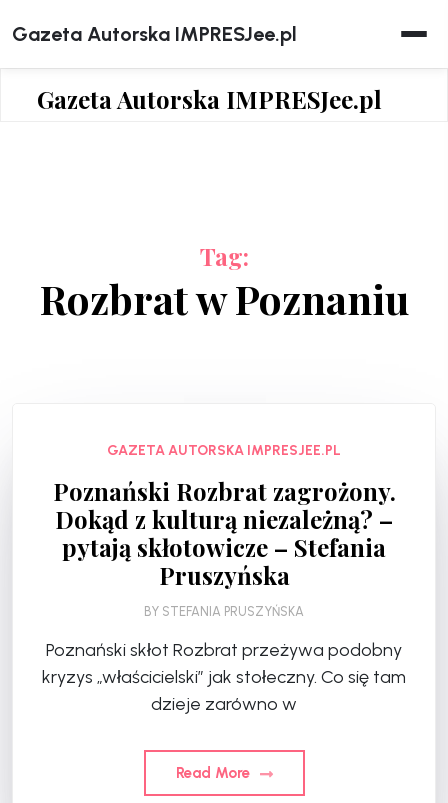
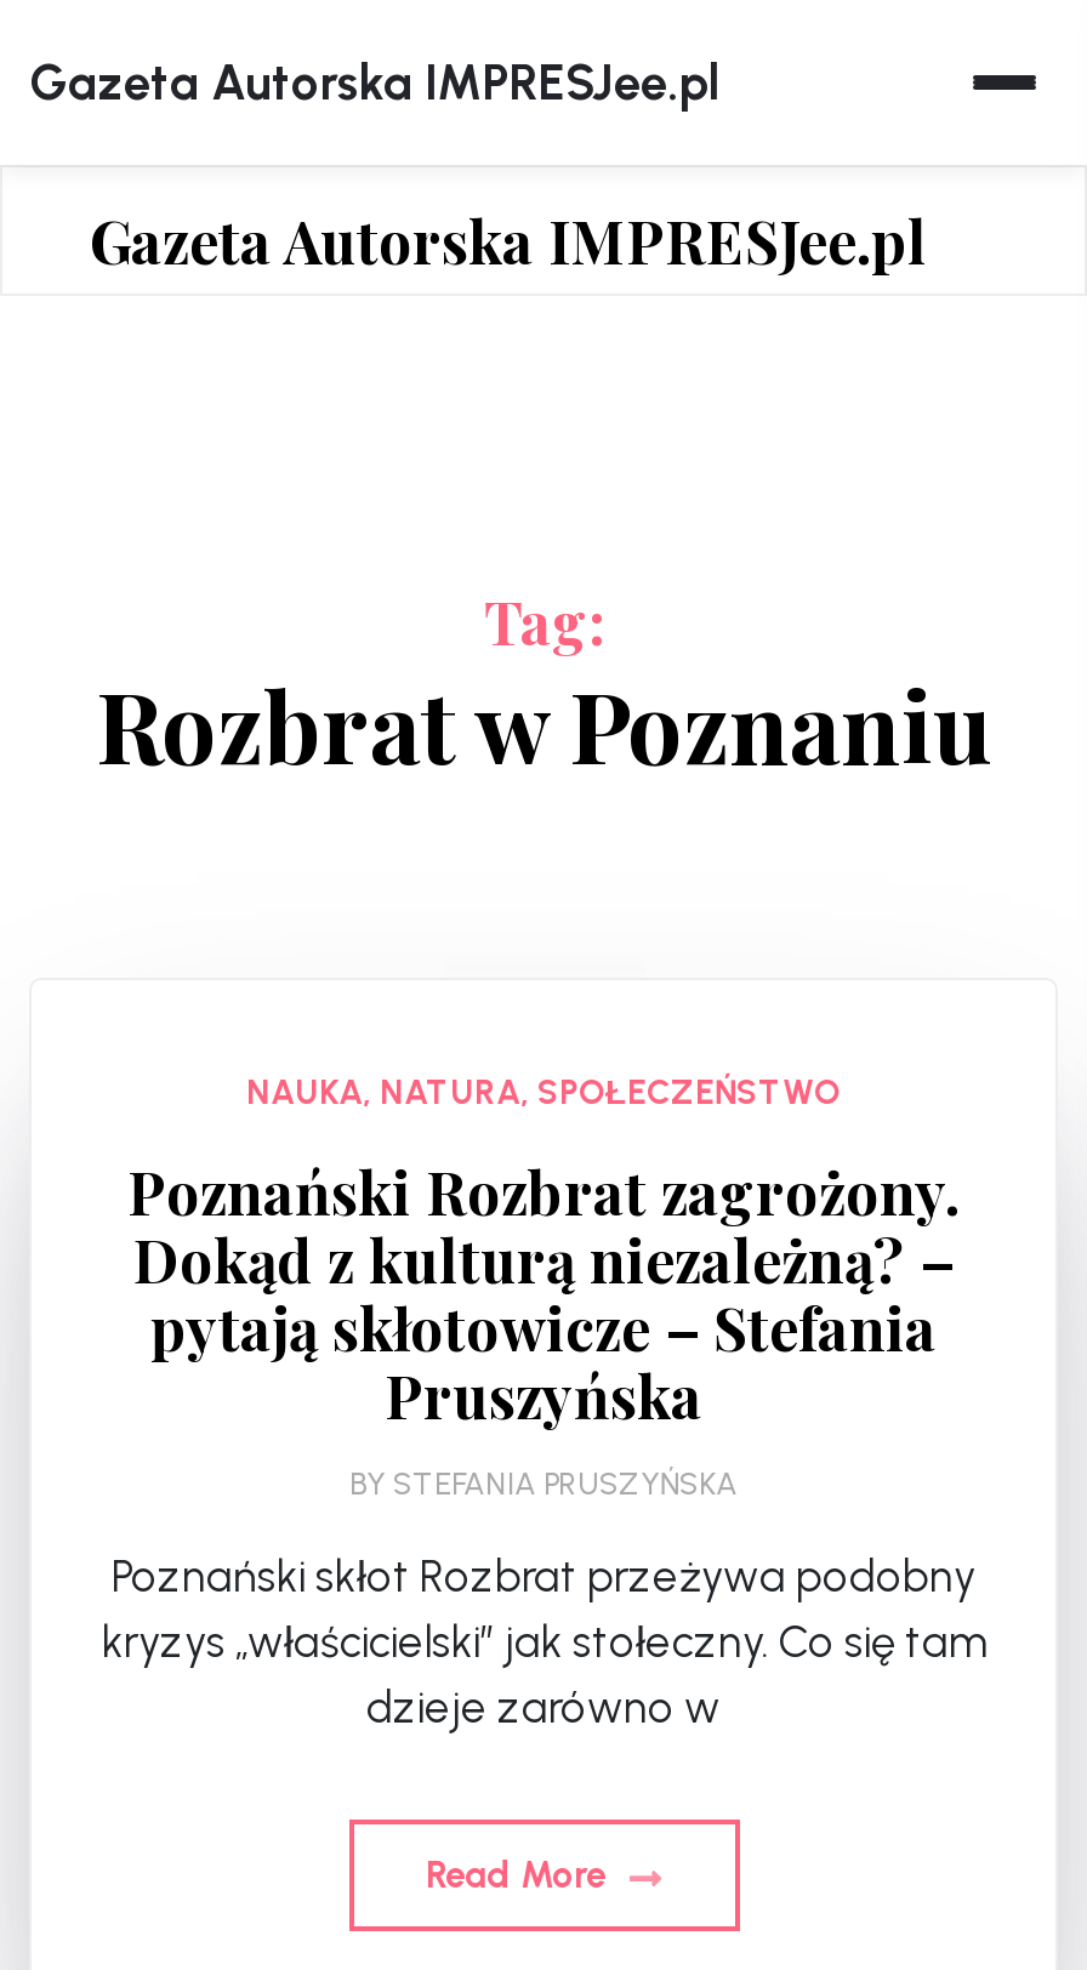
- GAZETA AUTORSKA IMPRESJEE.PL
+ NAUKA, NATURA, SPOŁECZEŃSTWO
